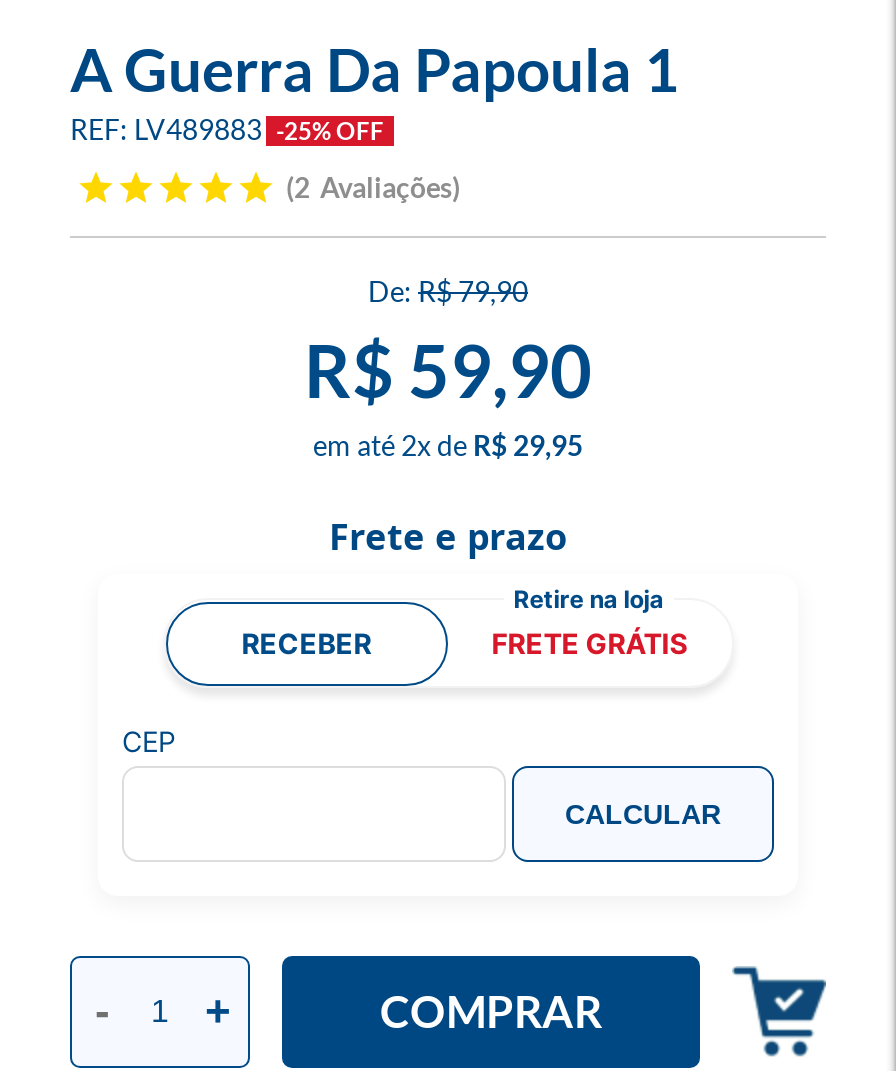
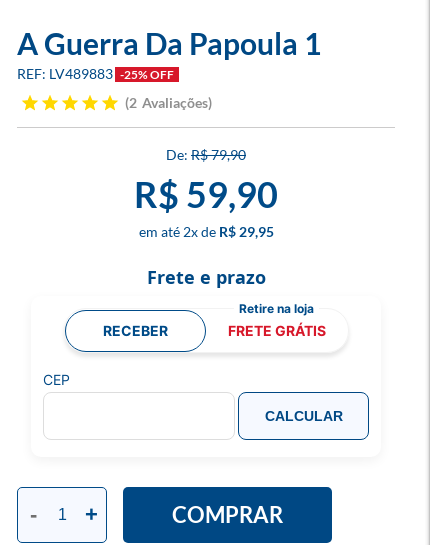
- [image]
